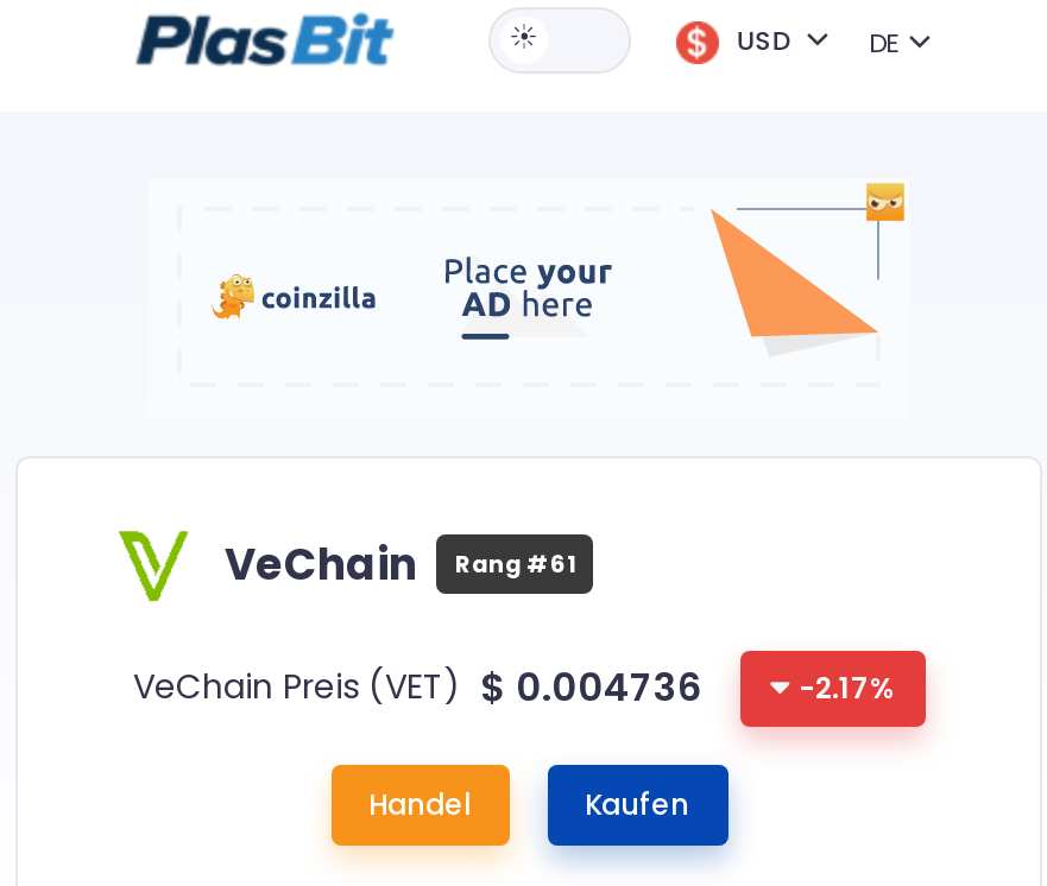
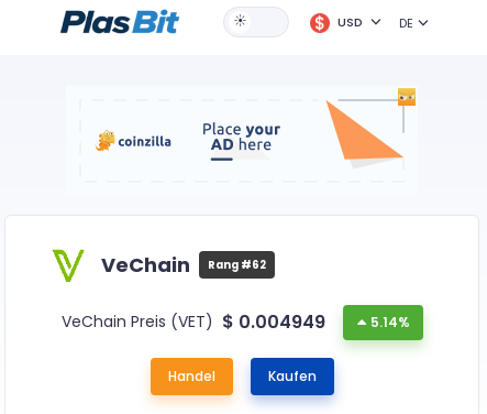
- VeChain Rang #61
+ VeChain Rang #62

- VeChain Preis (VET) $0.004736
+ VeChain Preis (VET) $0.004949

- -2.17%
+ 5.14%
